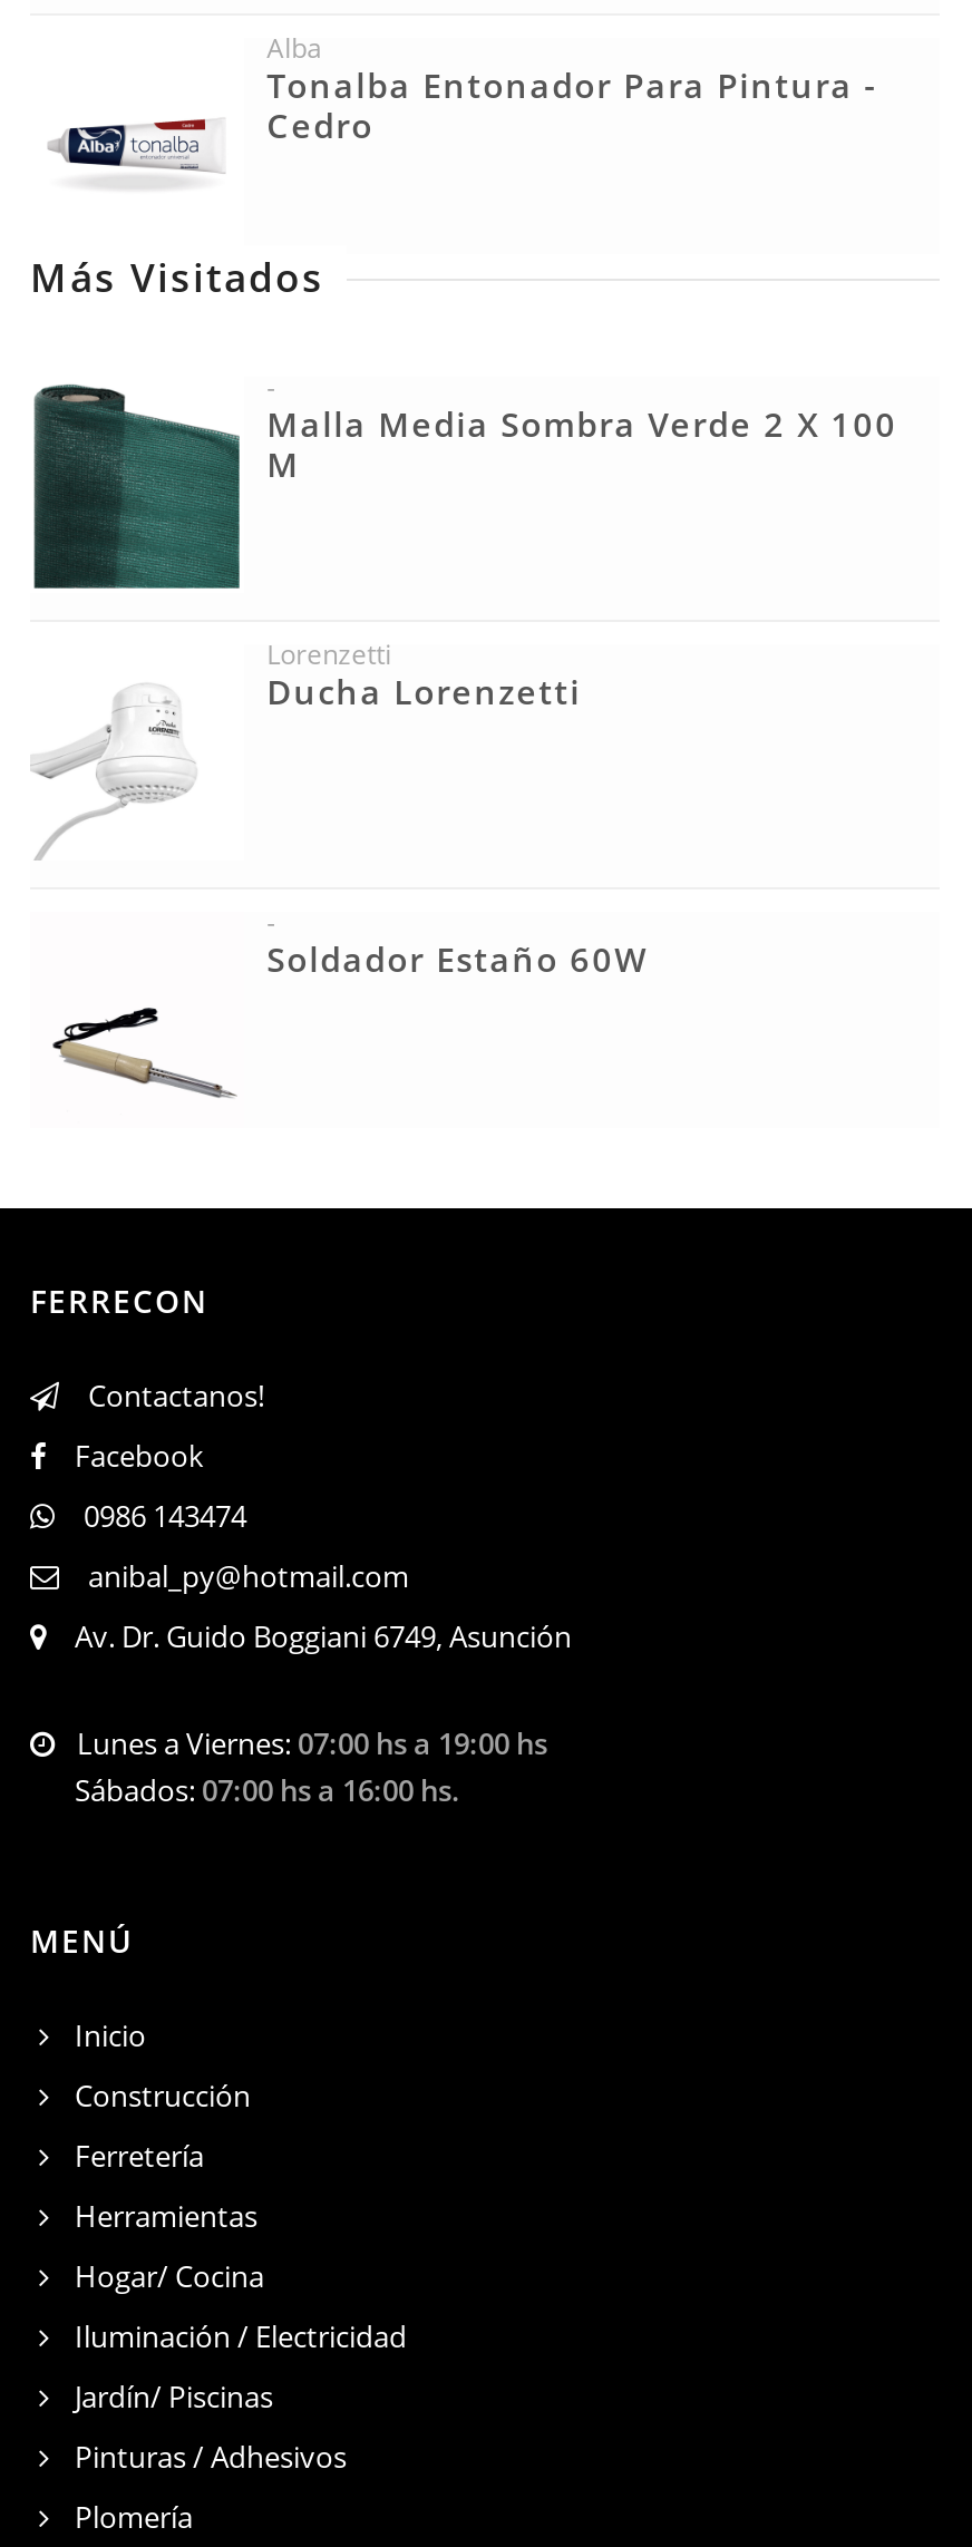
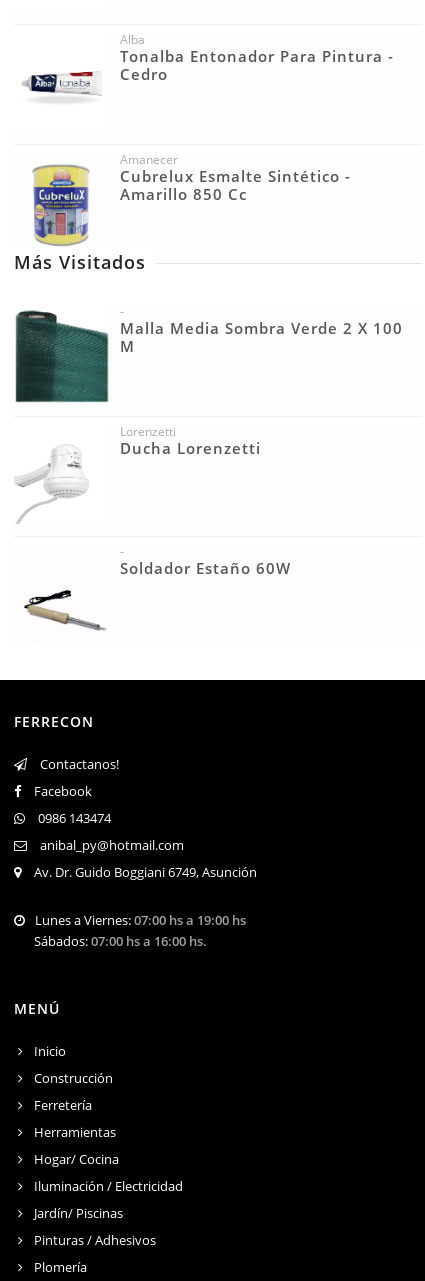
+ [image]
+ Amanecer
+ Cubrelux Esmalte Sintético -
+ Amarillo 850 Cc
